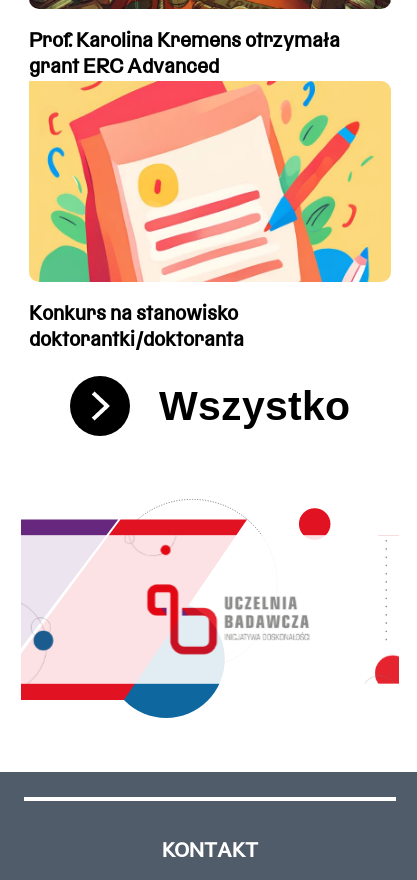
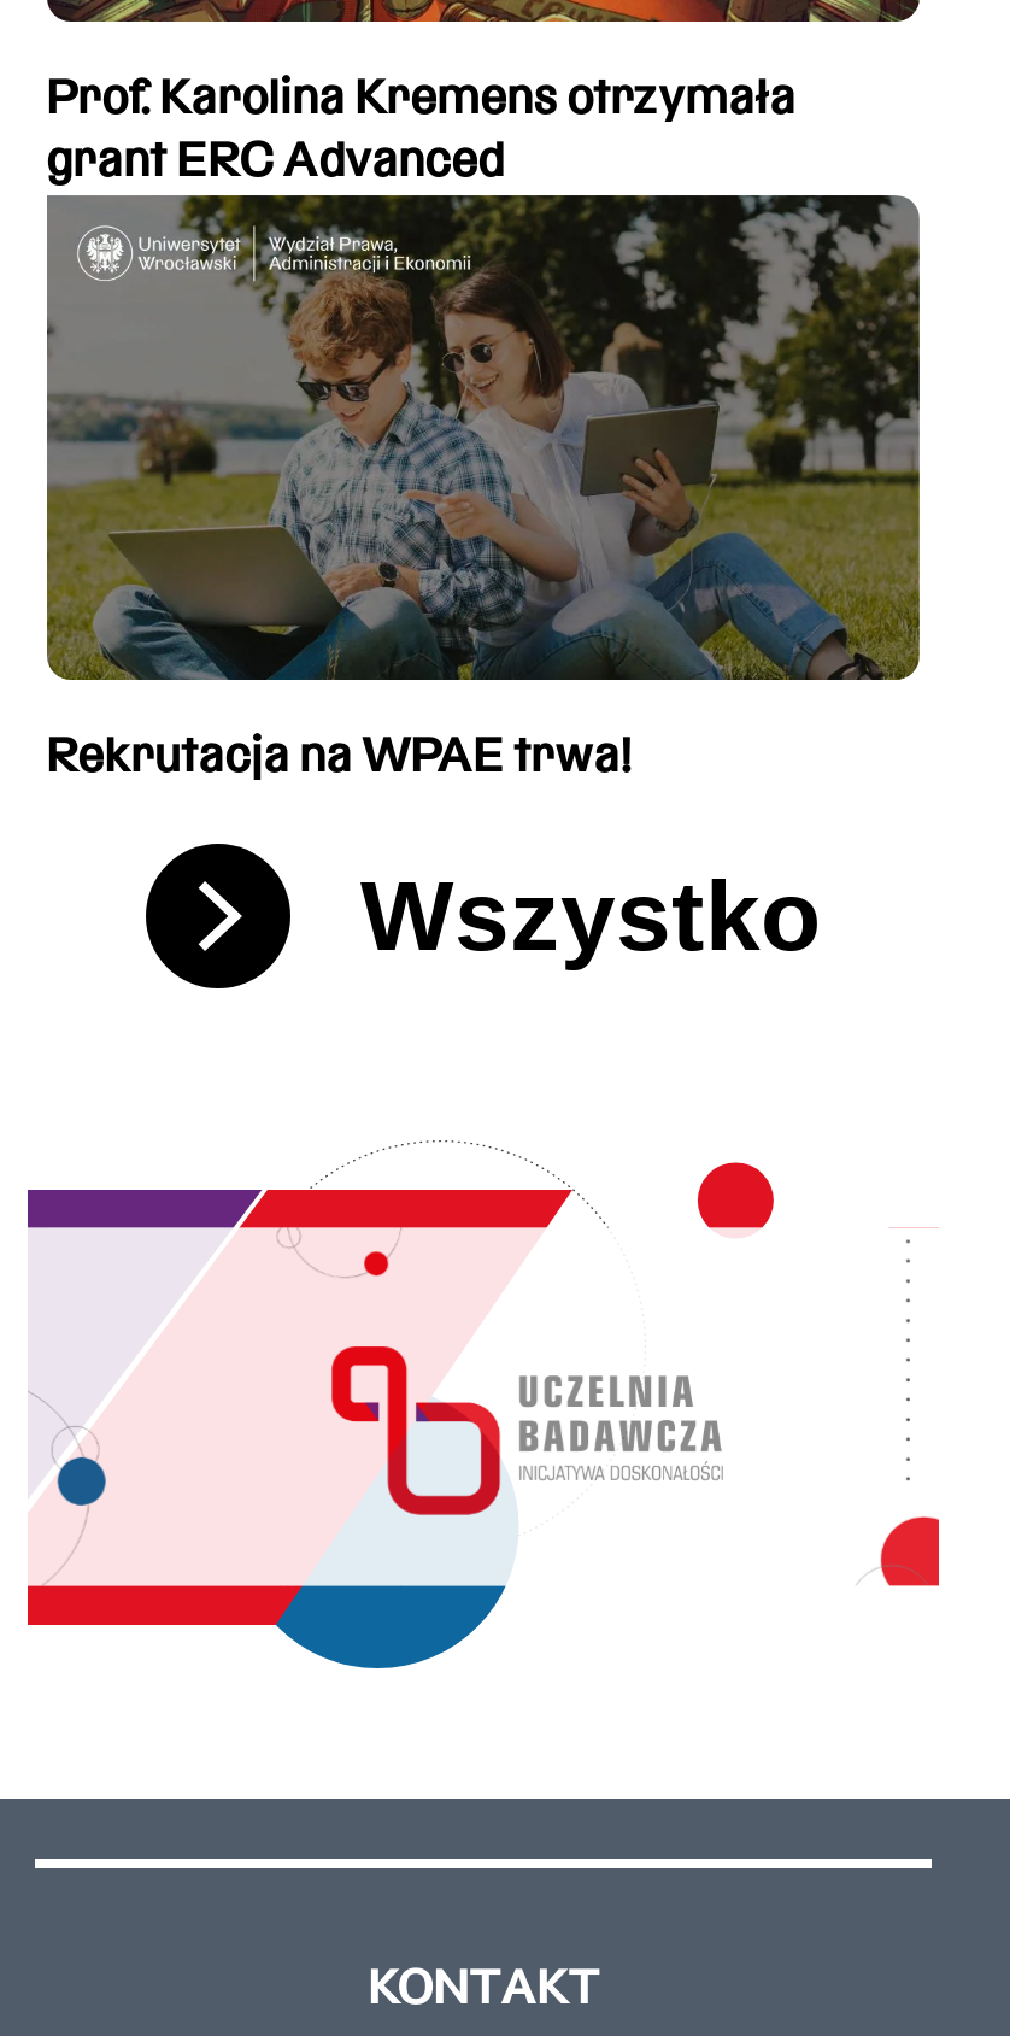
- [image]
- Konkurs na stanowisko
- doktorantki/doktoranta
+ [image]
+ Rekrutacja na WPAE trwa!
